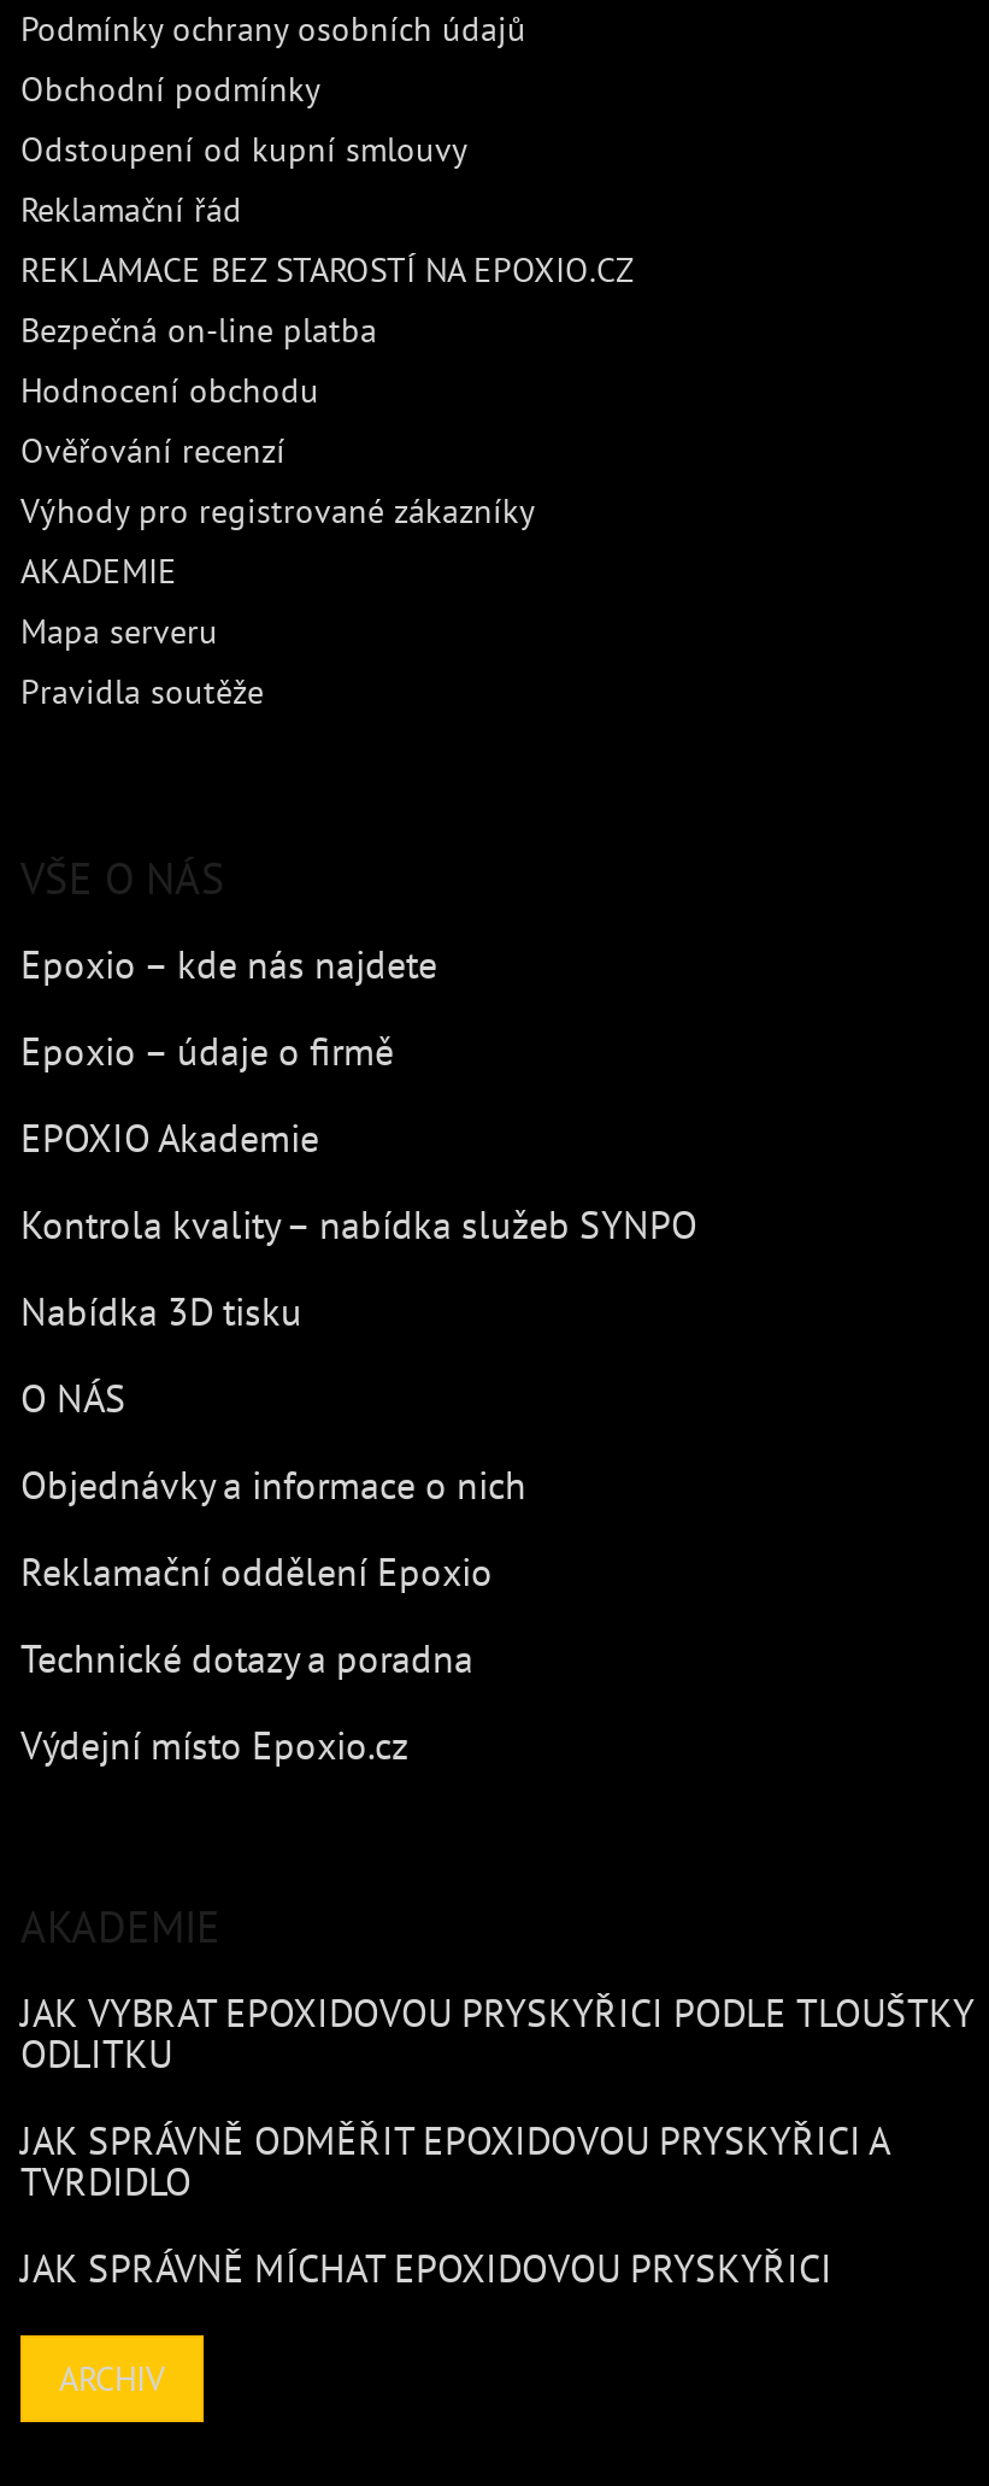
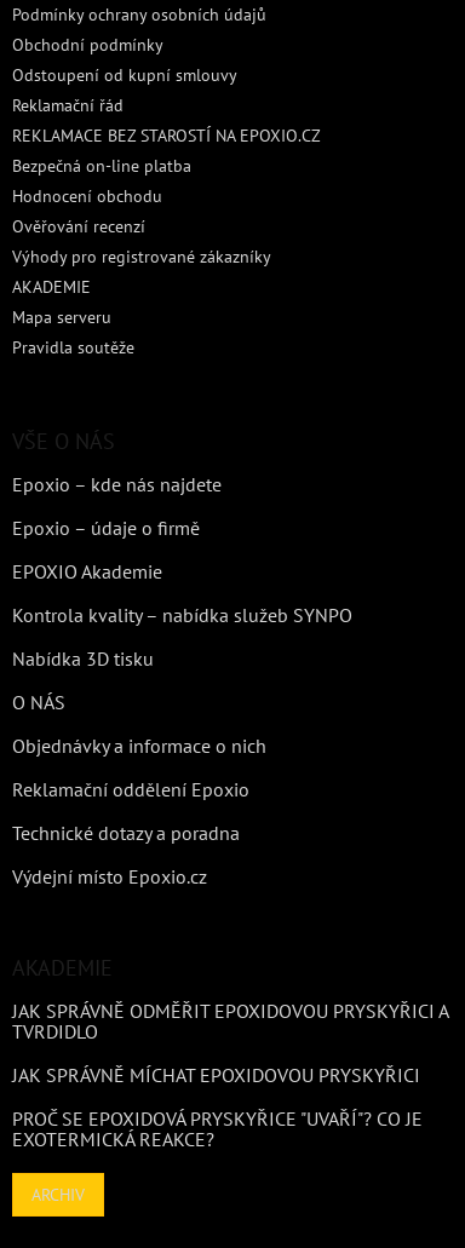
- JAK VYBRAT EPOXIDOVOU PRYSKYŘICI PODLE TLOUŠTKY
- ODLITKU

moved up: JAK SPRÁVNĚ ODMĚŘIT EPOXIDOVOU PRYSKYŘICI A | TVRDIDLO | JAK SPRÁVNĚ MÍCHAT EPOXIDOVOU PRYSKYŘICI

+ PROČ SE EPOXIDOVÁ PRYSKYŘICE "UVAŘÍ"? CO JE
+ EXOTERMICKÁ REAKCE?
